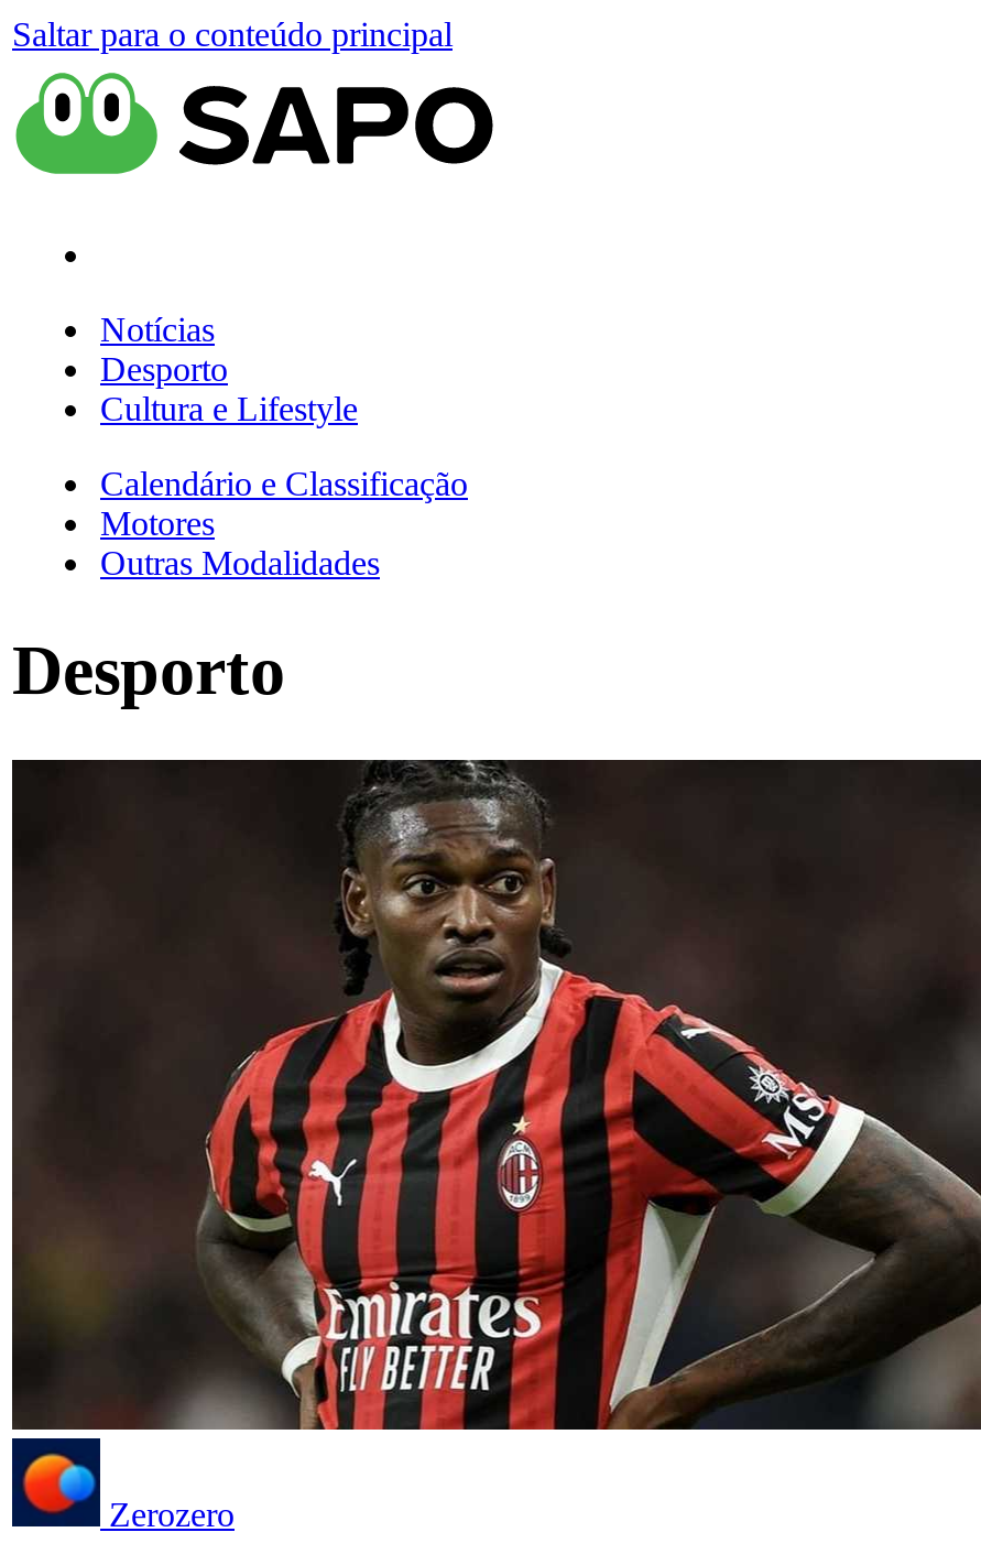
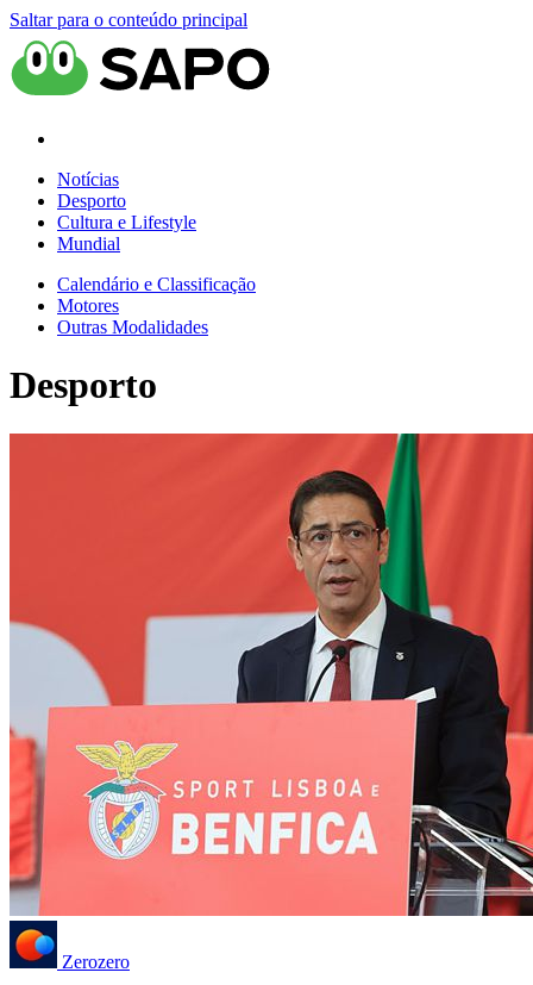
+ Mundial

- [image]
+ [image]
